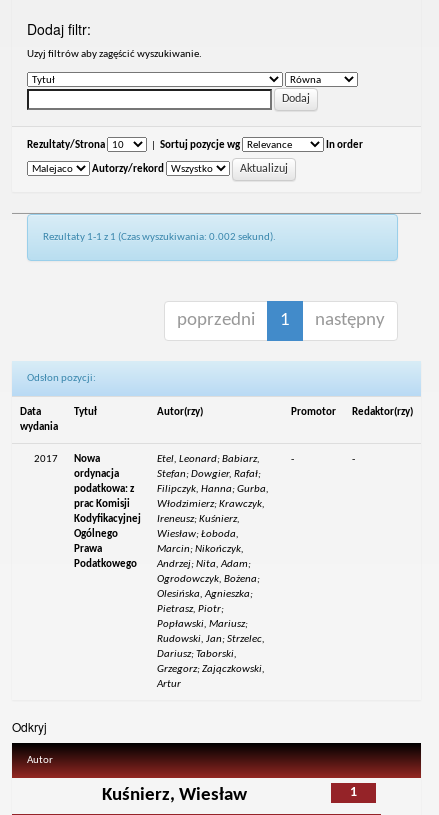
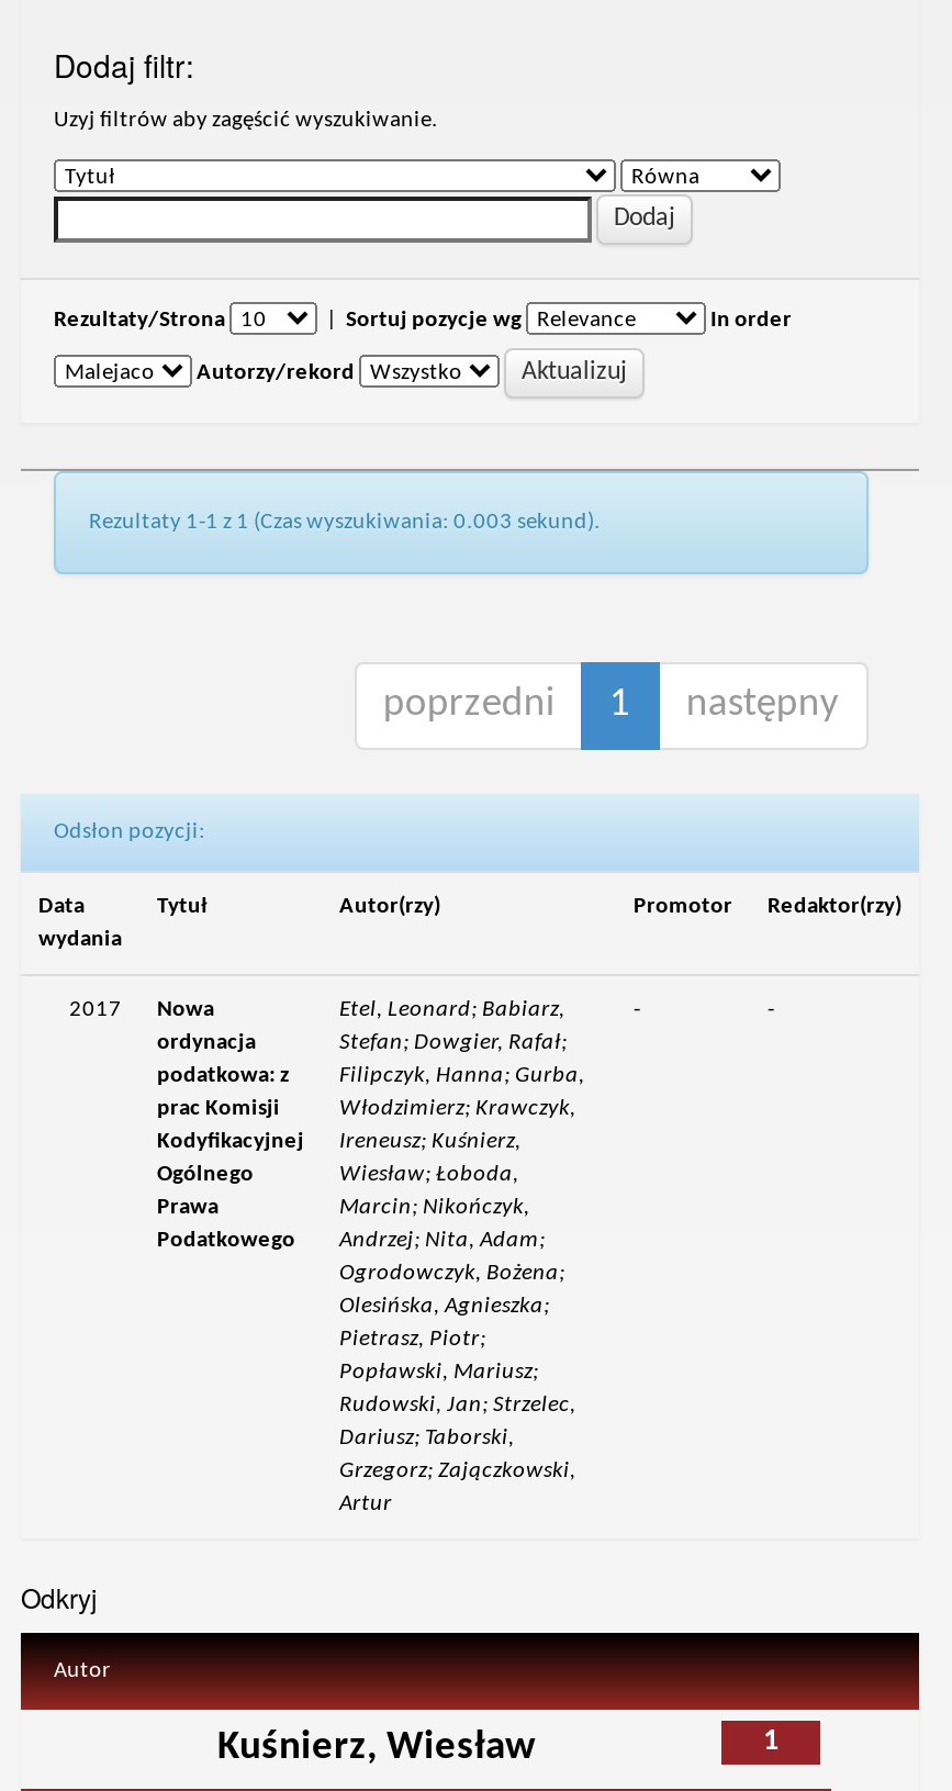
- Rezultaty 1-1 z 1 (Czas wyszukiwania: 0.002 sekund).
+ Rezultaty 1-1 z 1 (Czas wyszukiwania: 0.003 sekund).
